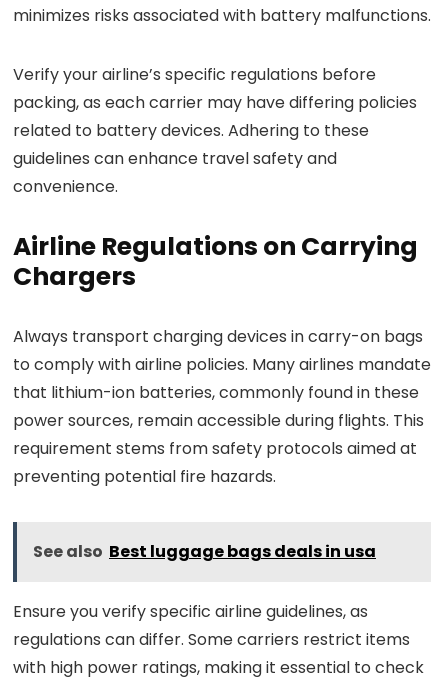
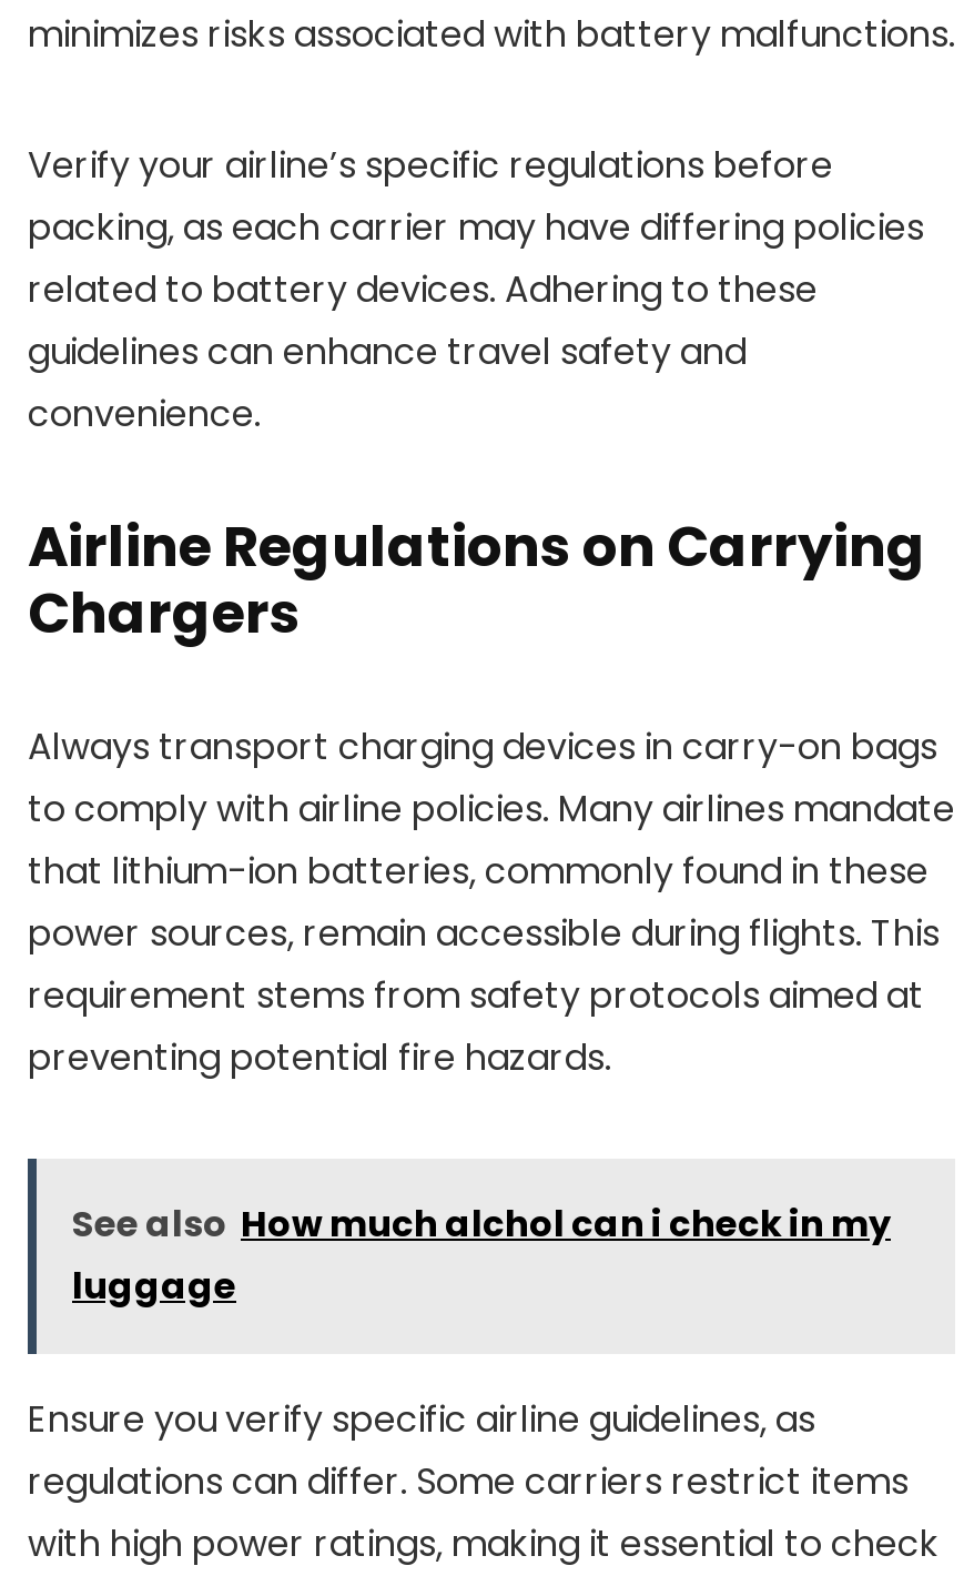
- See also Best luggage bags deals in usa
+ See also How much alchol can i check in my
+ luggage
